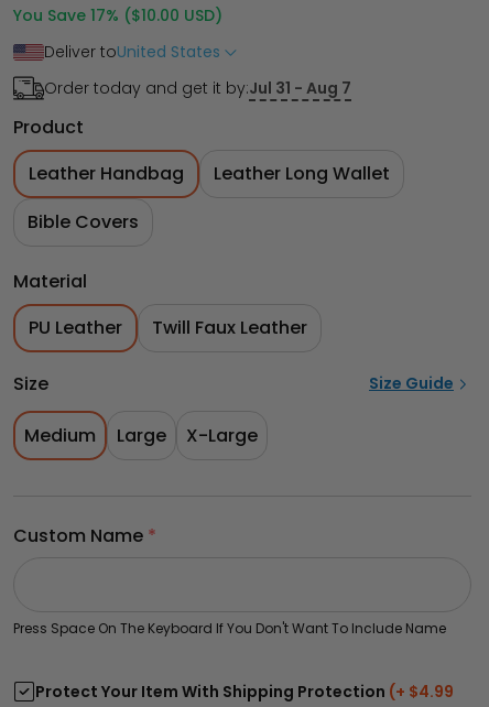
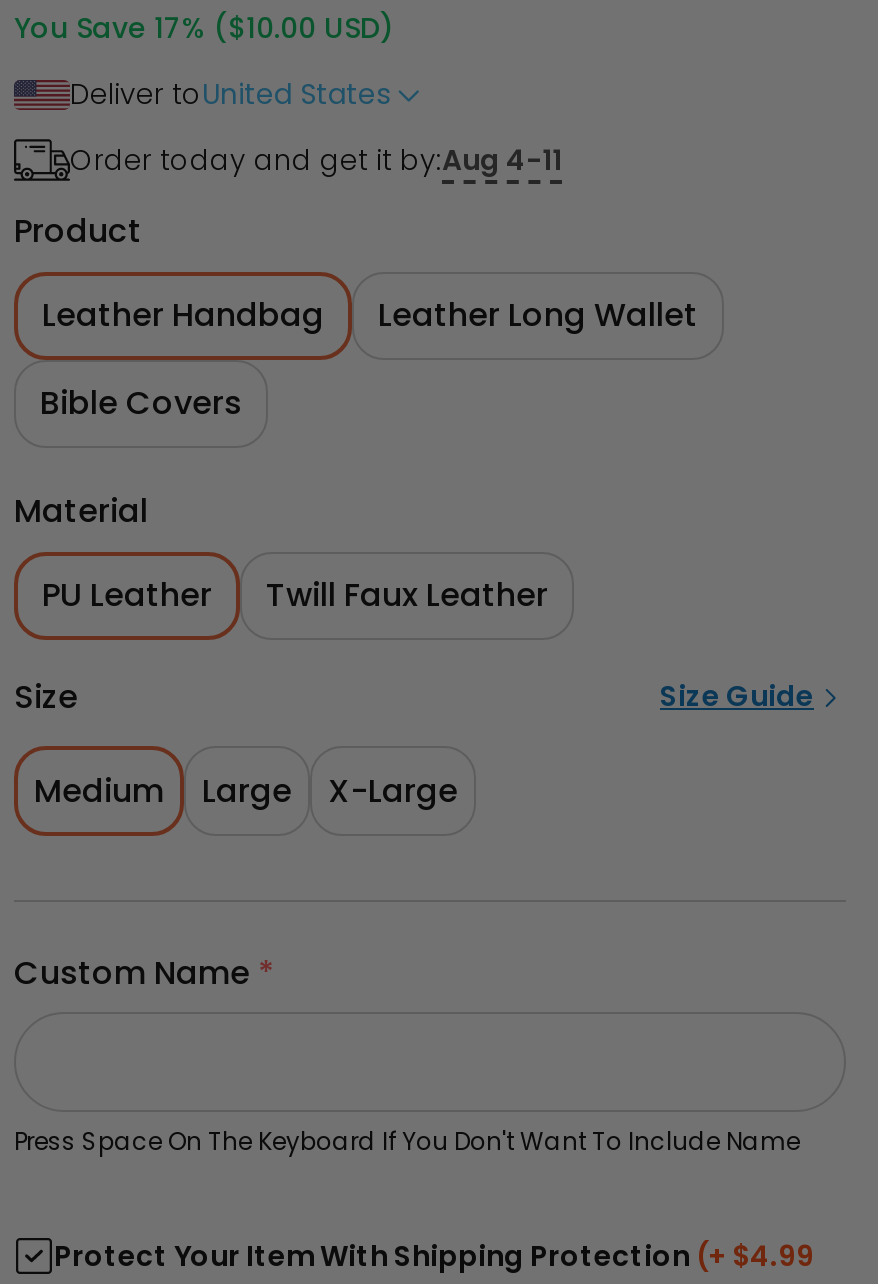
- Order today and get it by:Jul 31 - Aug 7
+ Order today and get it by:Aug 4-11
